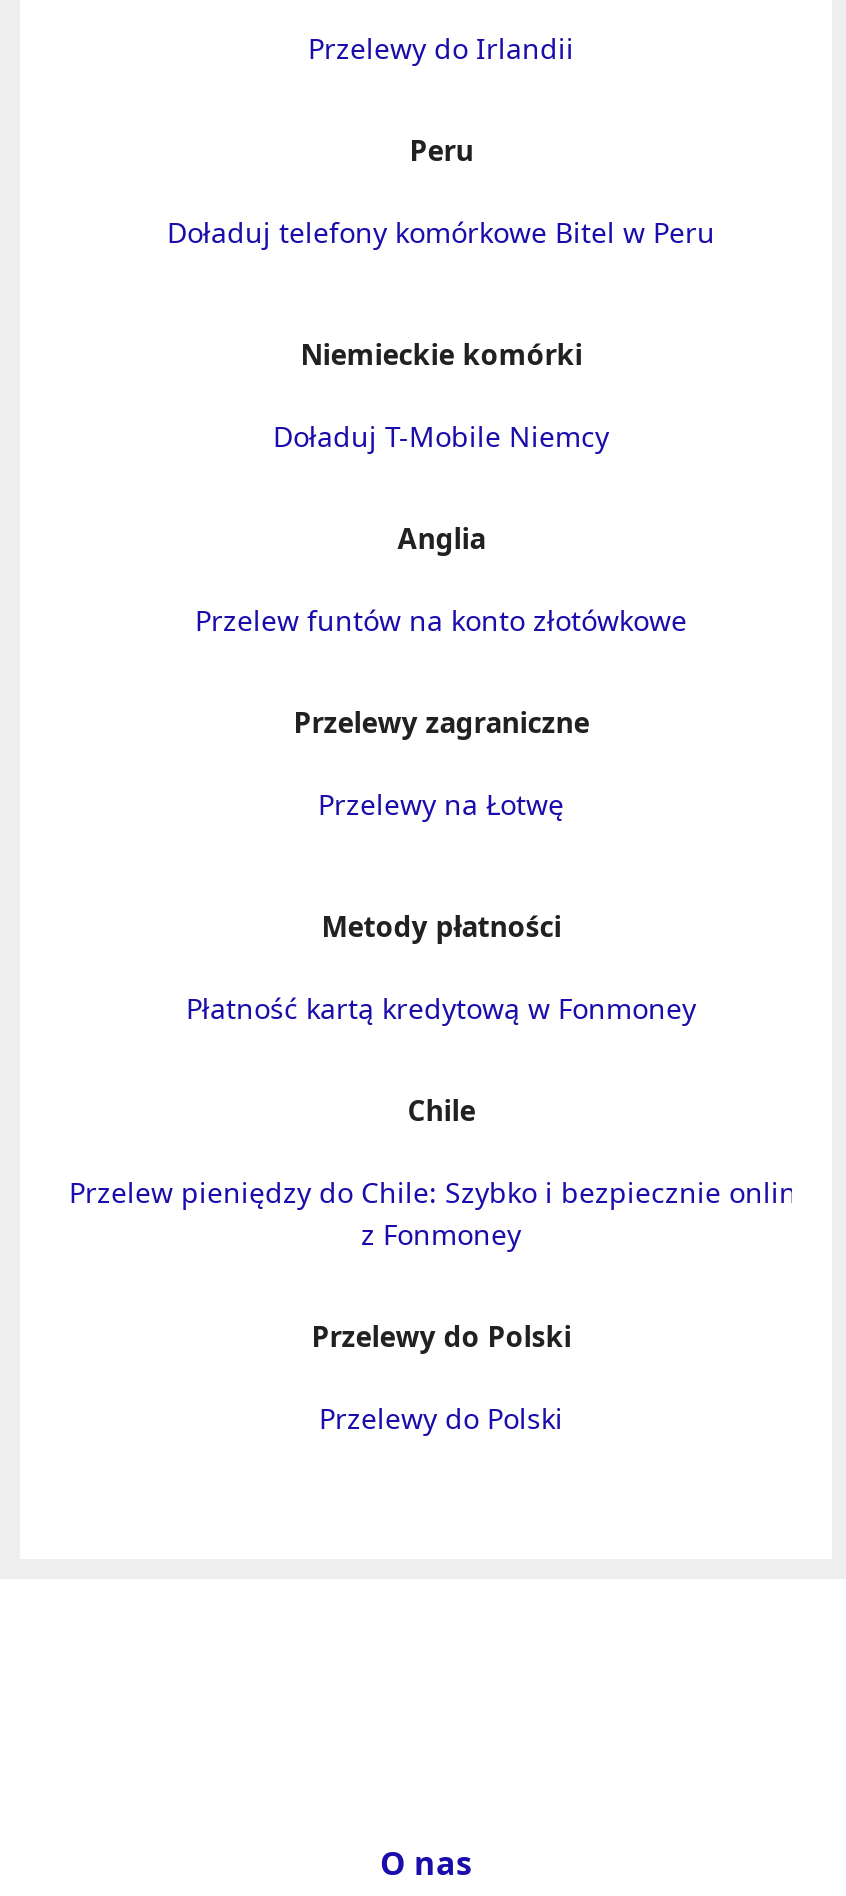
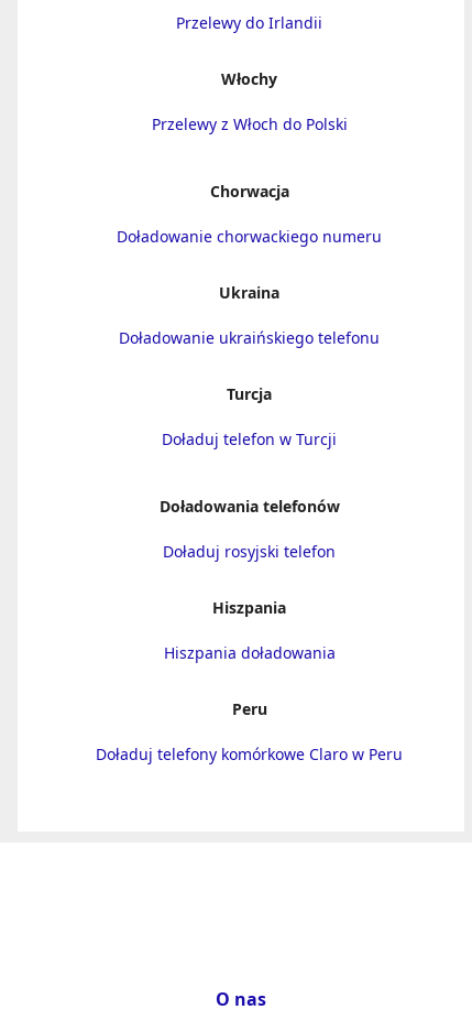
+ Włochy
+ Przelewy z Włoch do Polski
+ Chorwacja
+ Doładowanie chorwackiego numeru
+ Ukraina
+ Doładowanie ukraińskiego telefonu
+ Turcja
+ Doładuj telefon w Turcji
+ Doładowania telefonów
+ Doładuj rosyjski telefon
+ Hiszpania
+ Hiszpania doładowania

moved down: Peru

- Doładuj telefony komórkowe Bitel w Peru
- Niemieckie komórki
- Doładuj T-Mobile Niemcy
- Anglia
- Przelew funtów na konto złotówkowe
- Przelewy zagraniczne
- Przelewy na Łotwę
- Metody płatności
- Płatność kartą kredytową w Fonmoney
- Chile
- Przelew pieniędzy do Chile: Szybko i bezpiecznie online
- z Fonmoney
- Przelewy do Polski
- Przelewy do Polski
+ Doładuj telefony komórkowe Claro w Peru
